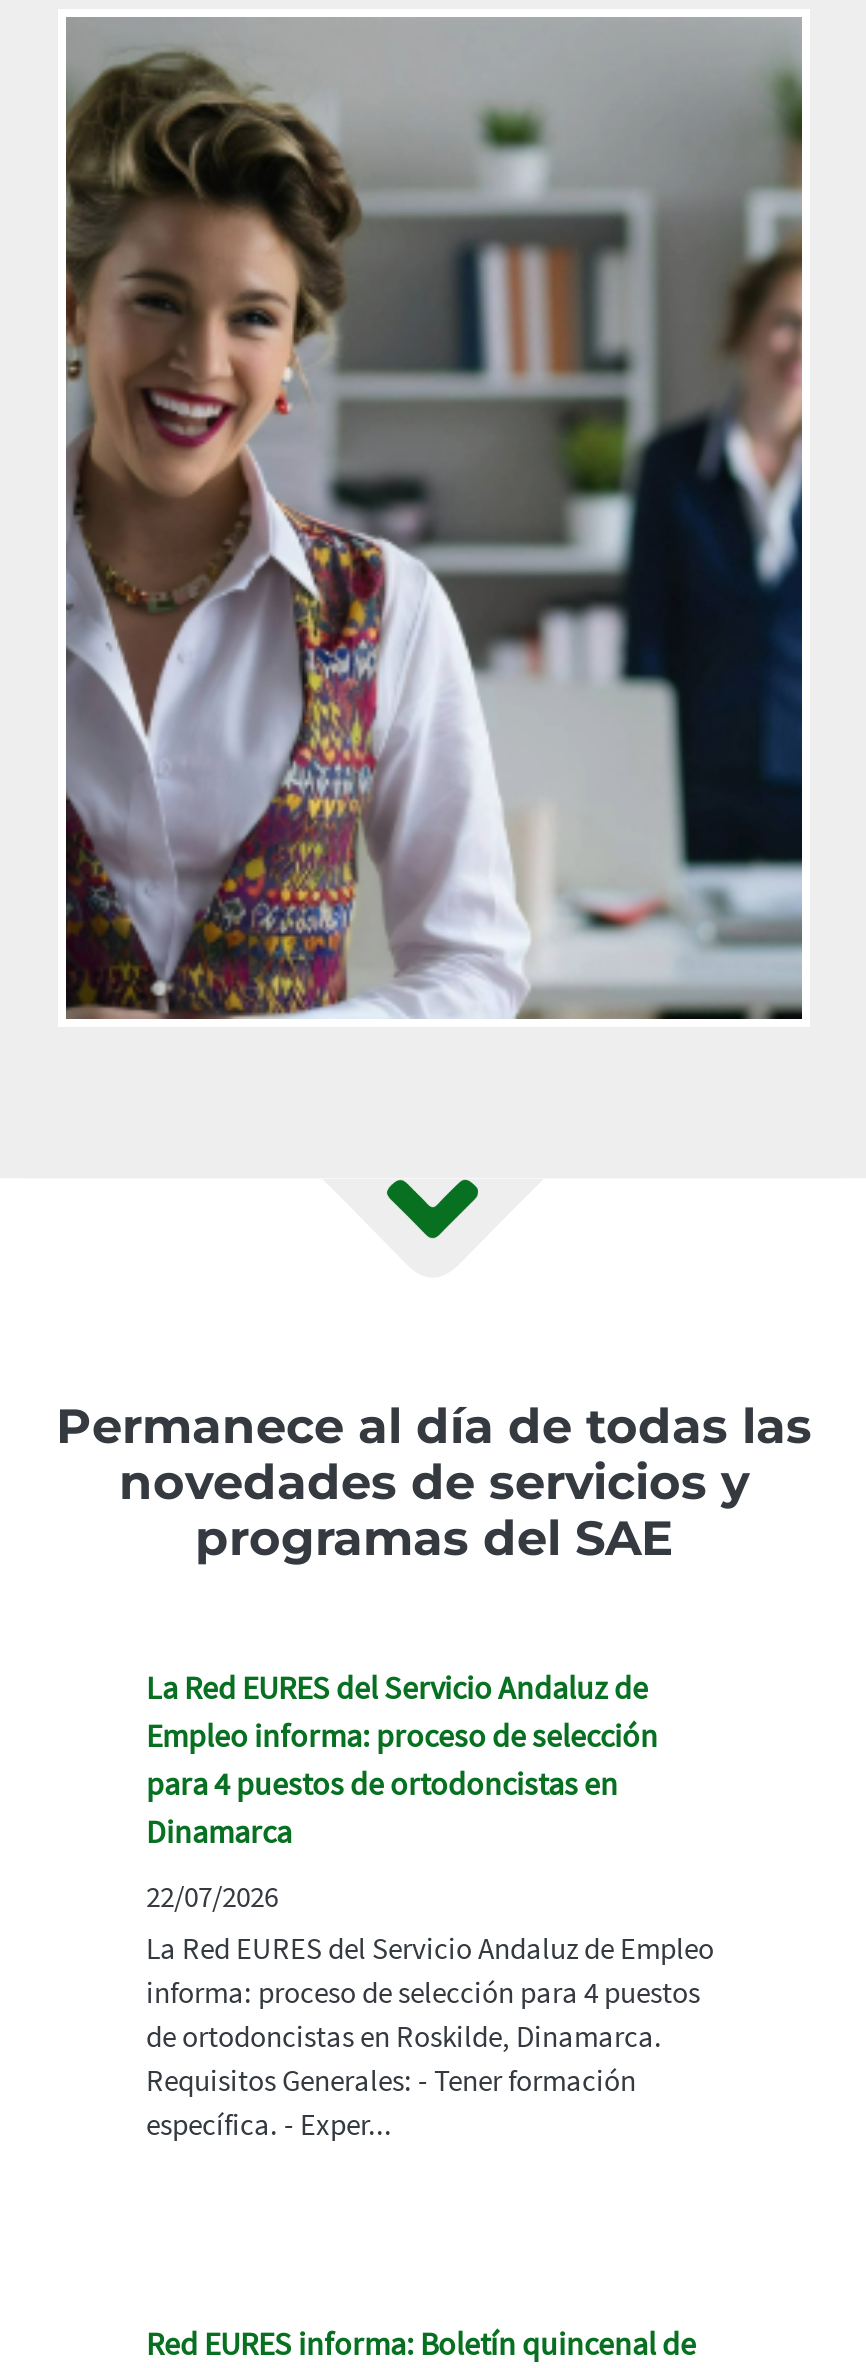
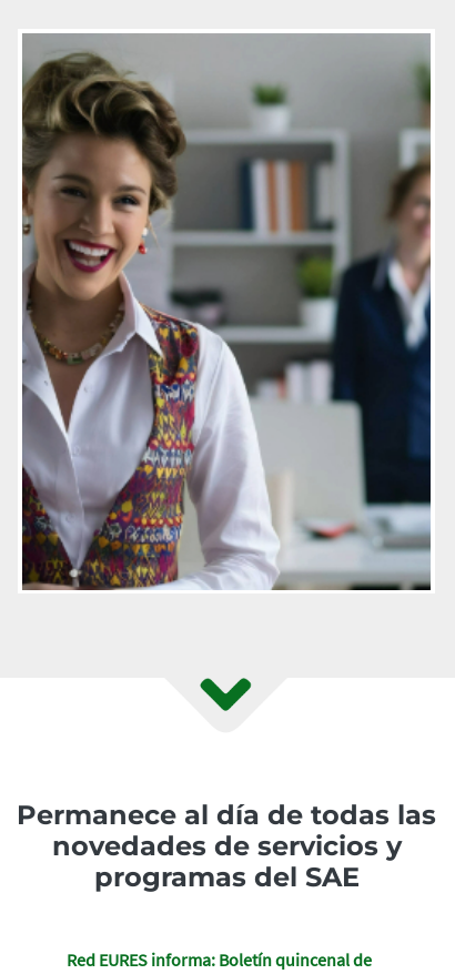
- La Red EURES del Servicio Andaluz de
- Empleo informa: proceso de selección
- para 4 puestos de ortodoncistas en
- Dinamarca
- 22/07/2026
- La Red EURES del Servicio Andaluz de Empleo
- informa: proceso de selección para 4 puestos
- de ortodoncistas en Roskilde, Dinamarca.
- Requisitos Generales: - Tener formación
- específica. - Exper...
